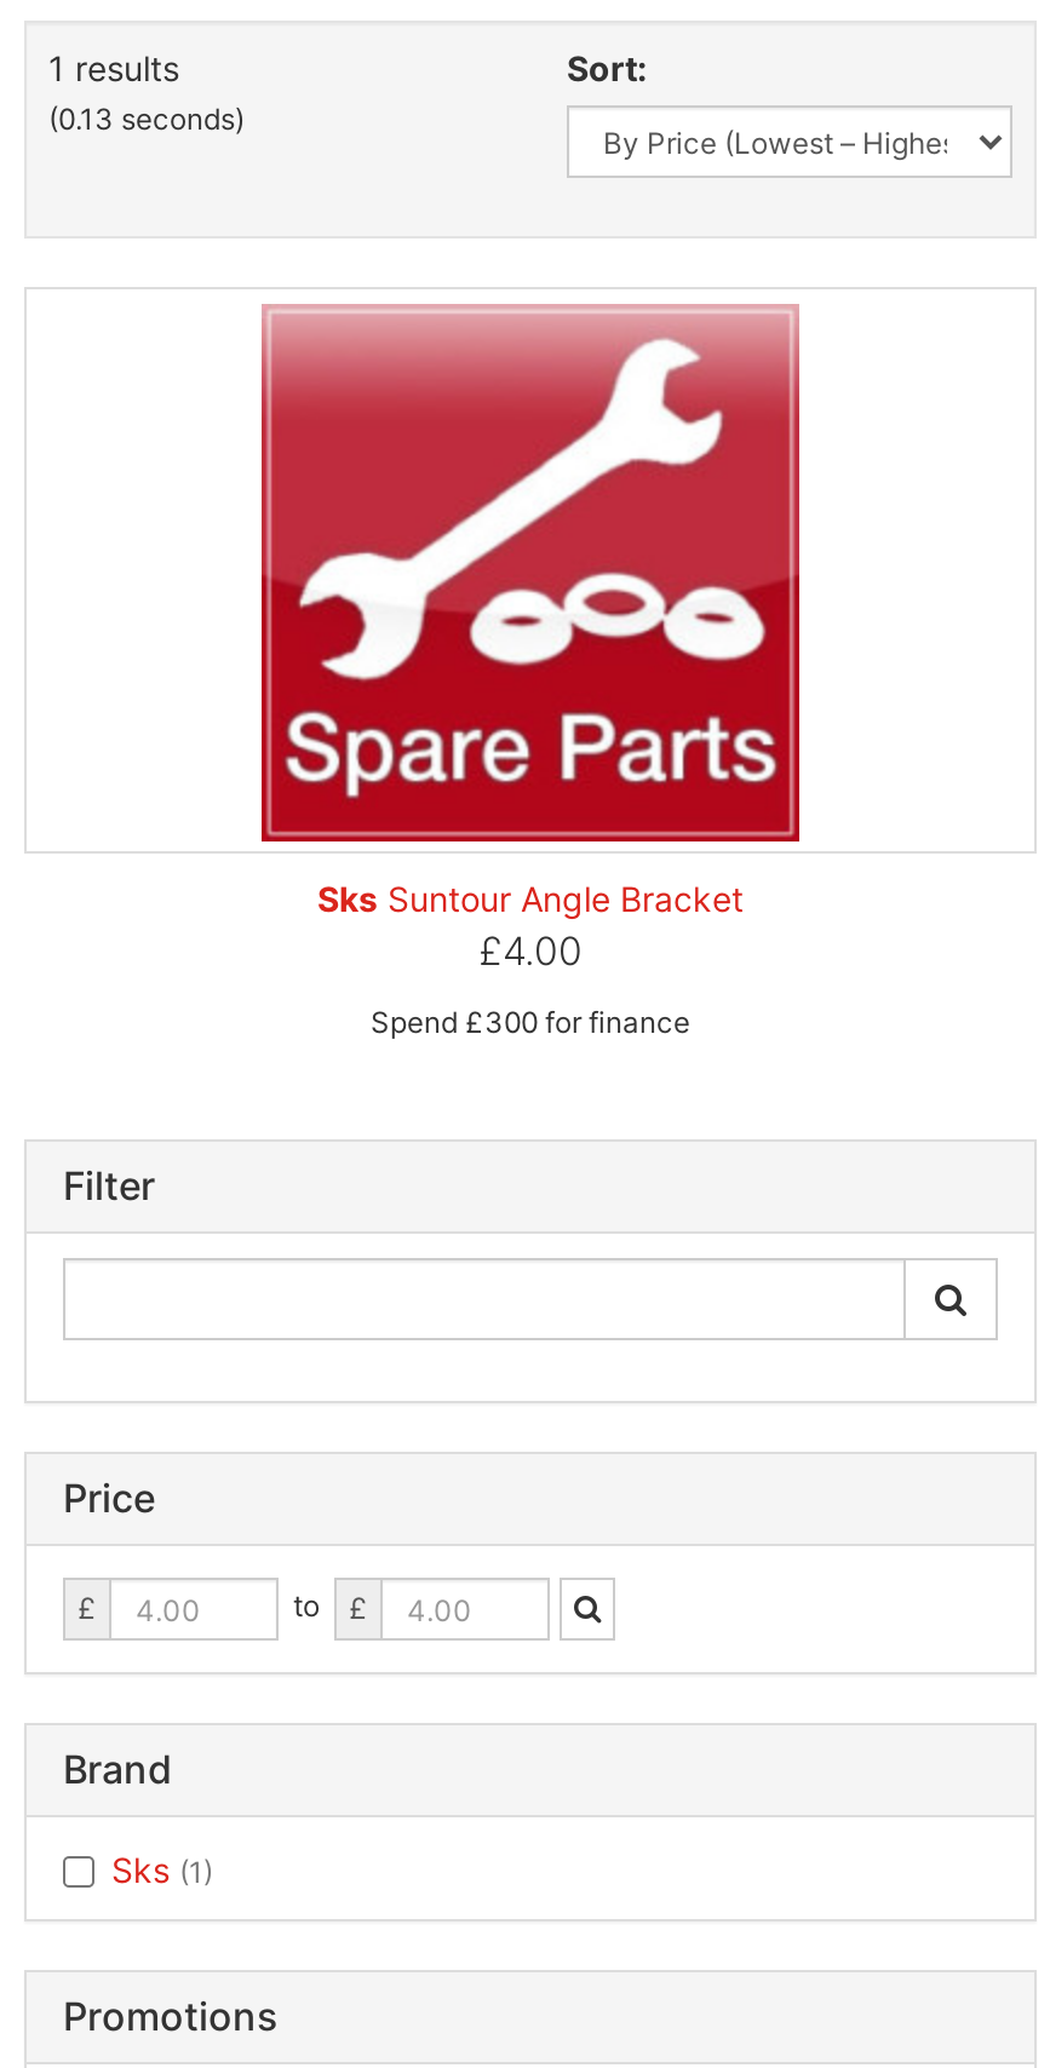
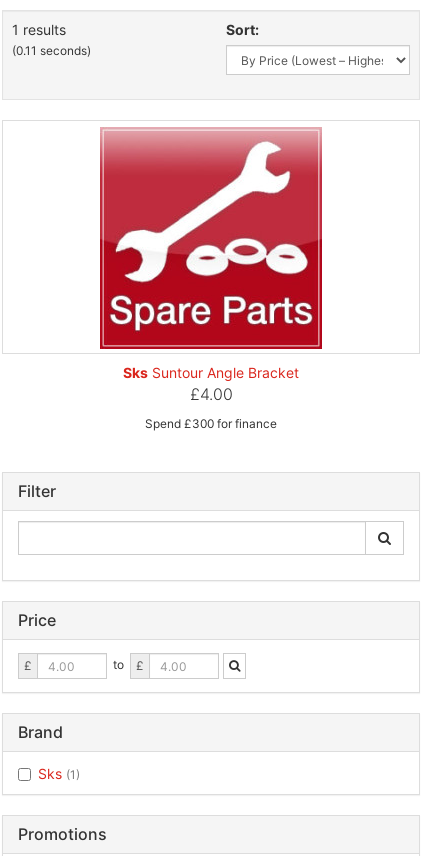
- (0.13 seconds)
+ (0.11 seconds)
